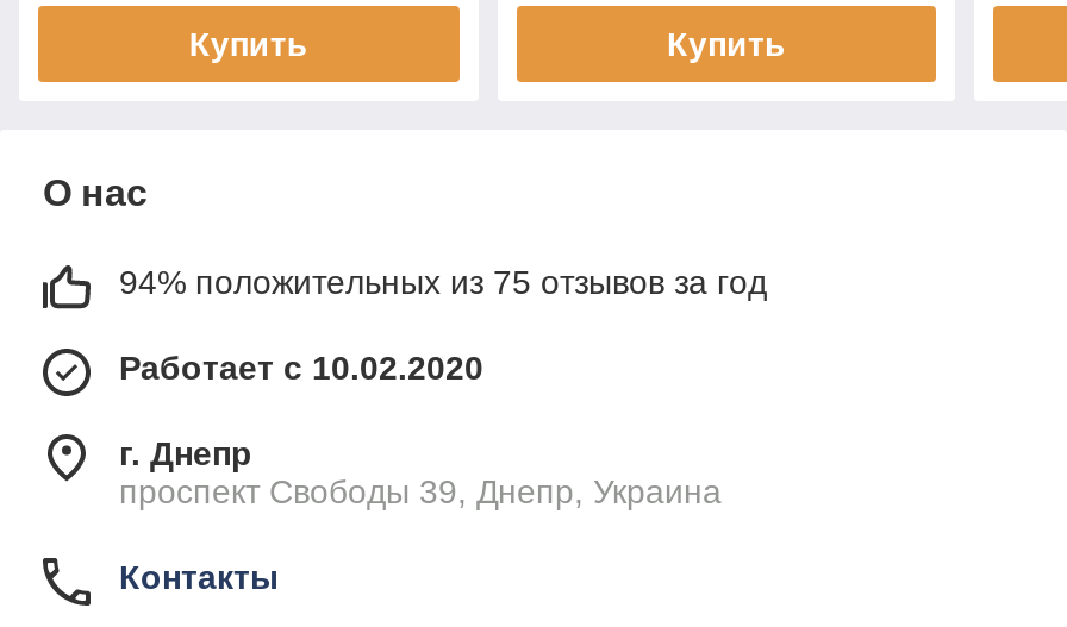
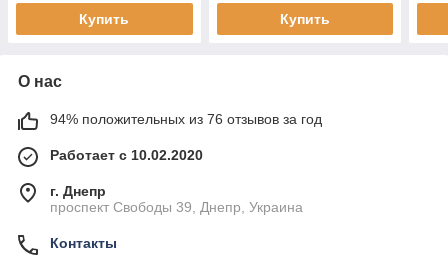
- 94% положительных из 75 отзывов за год
+ 94% положительных из 76 отзывов за год
